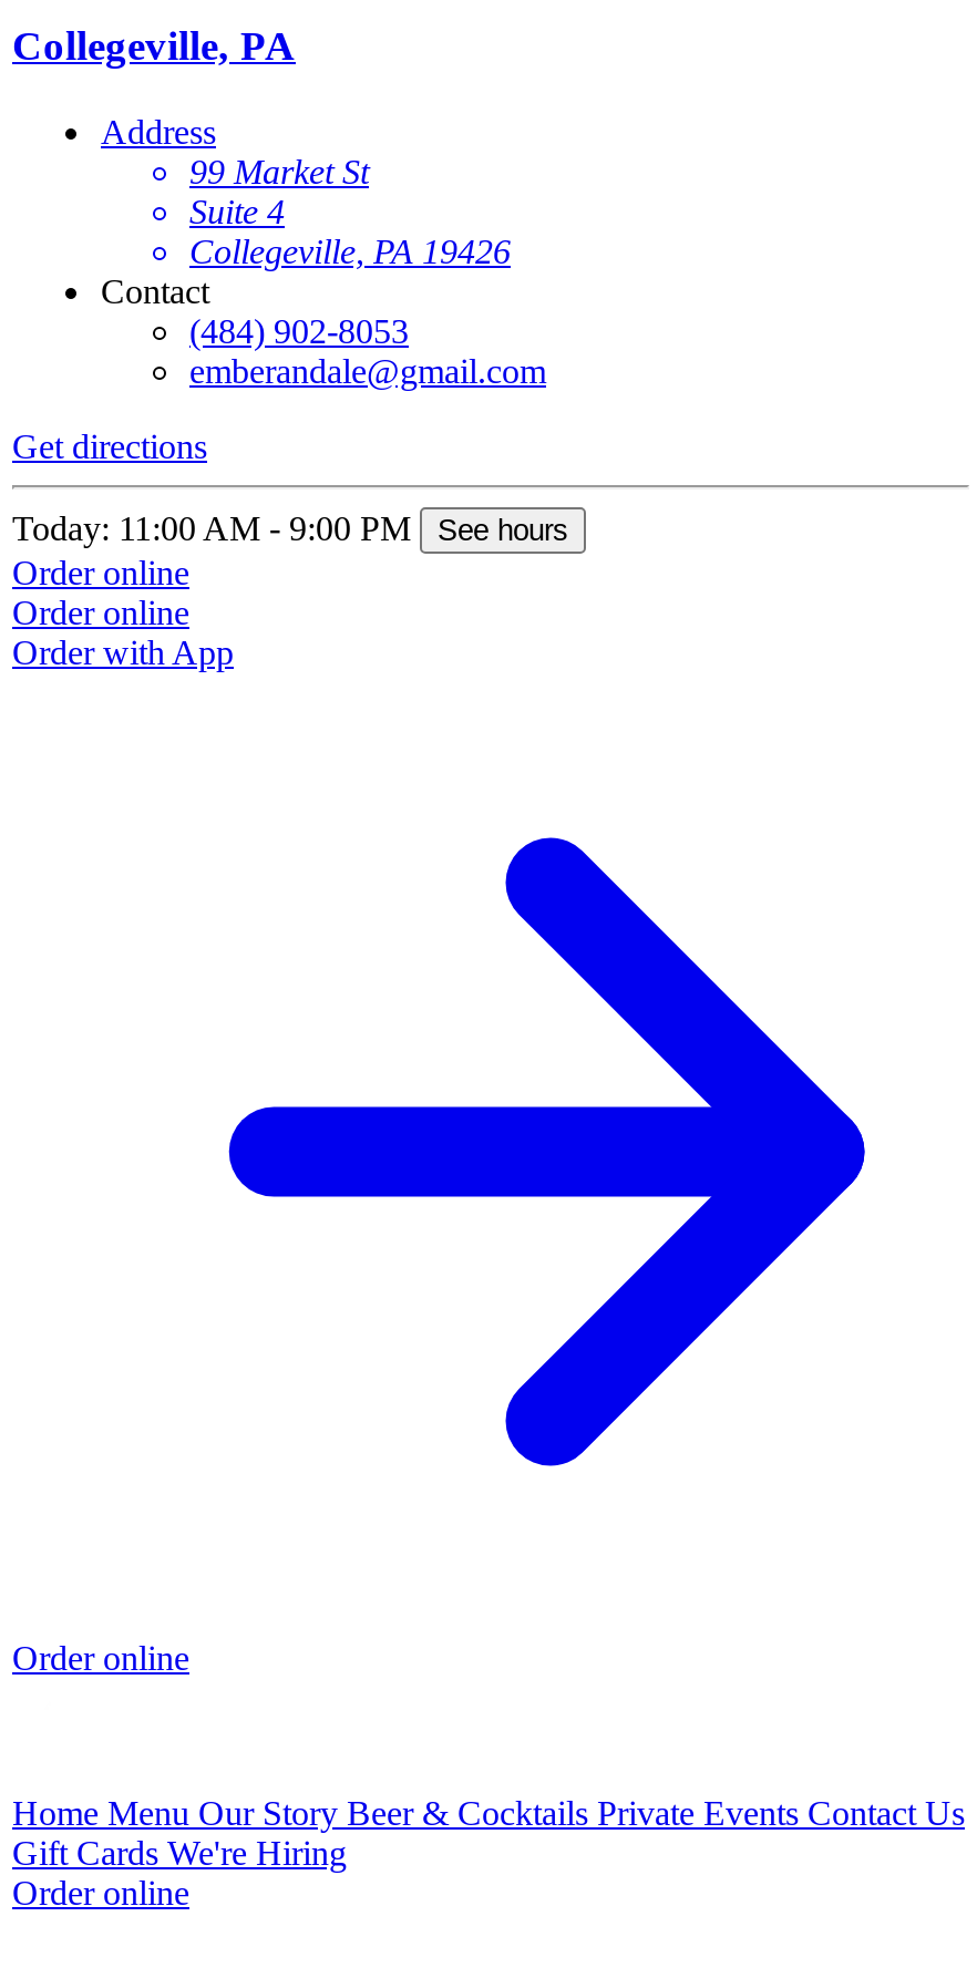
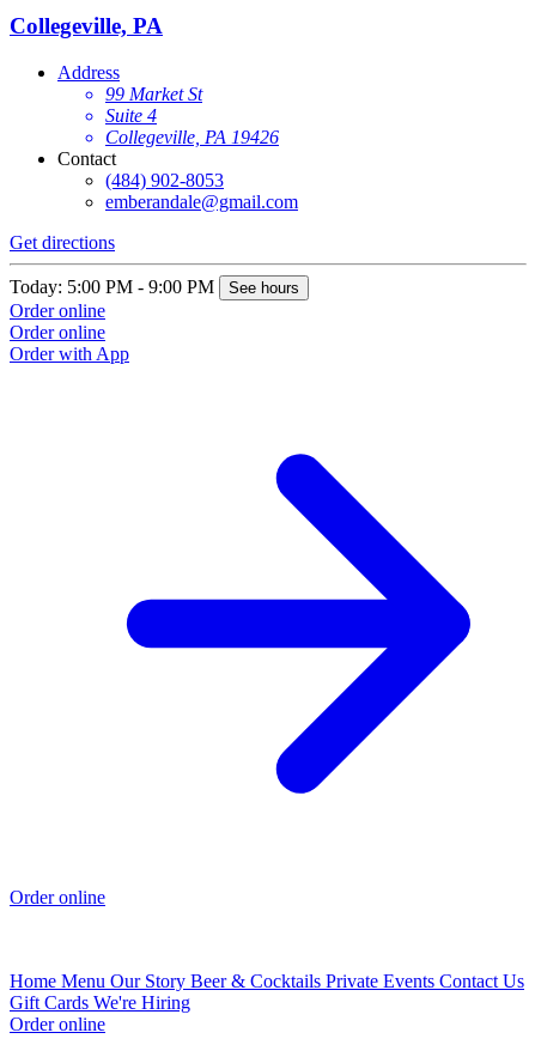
- Today: 11:00 AM - 9:00 PM See hours
+ Today: 5:00 PM - 9:00 PM See hours
